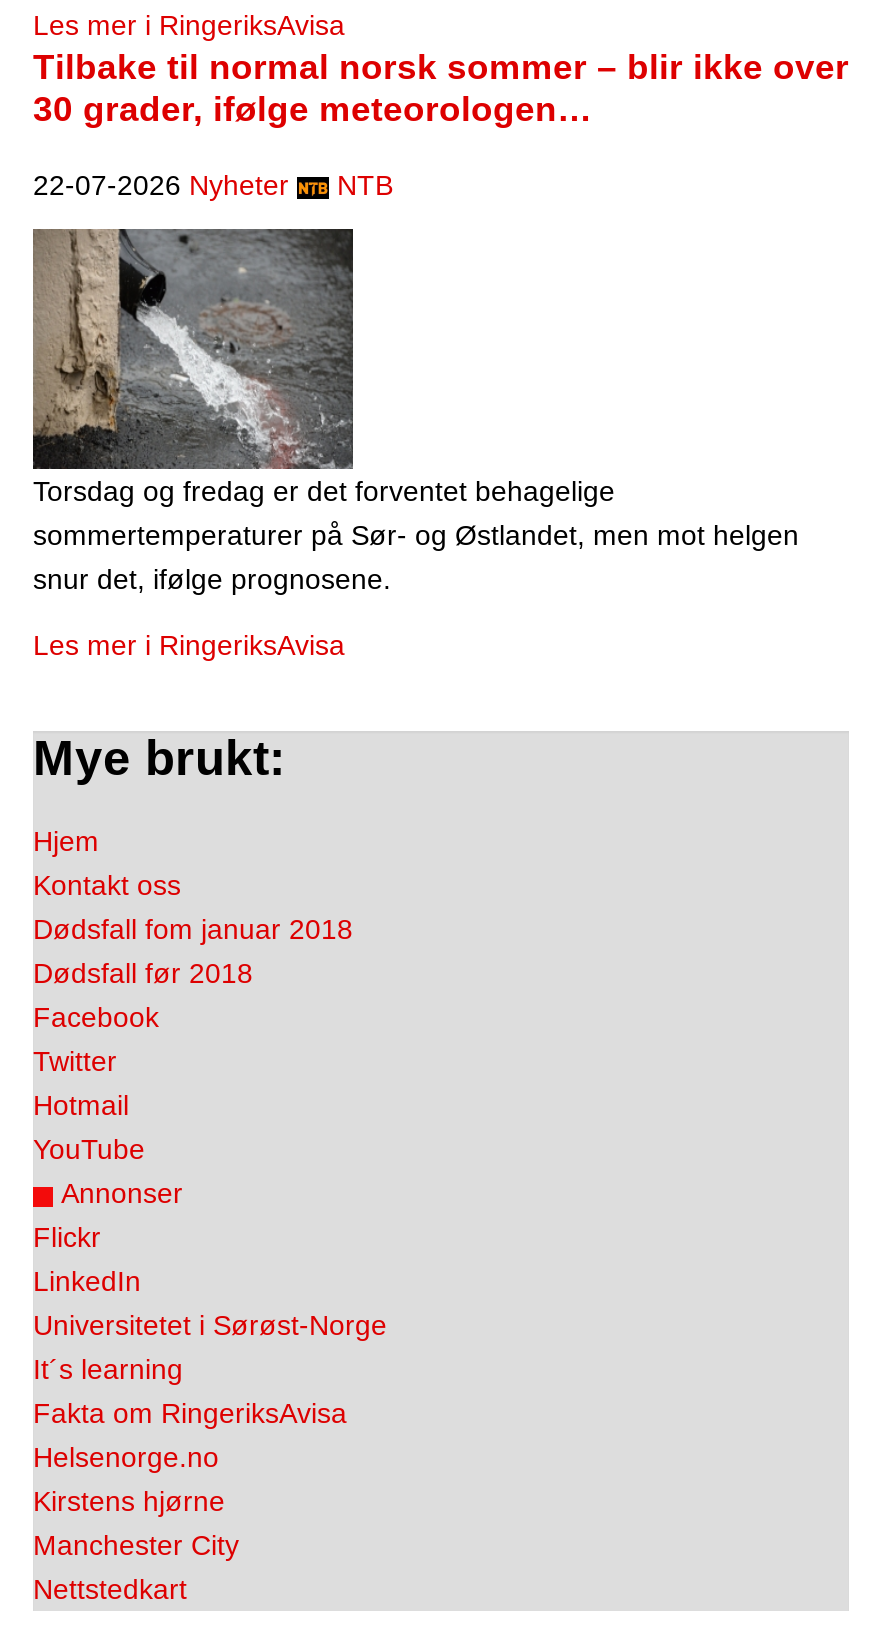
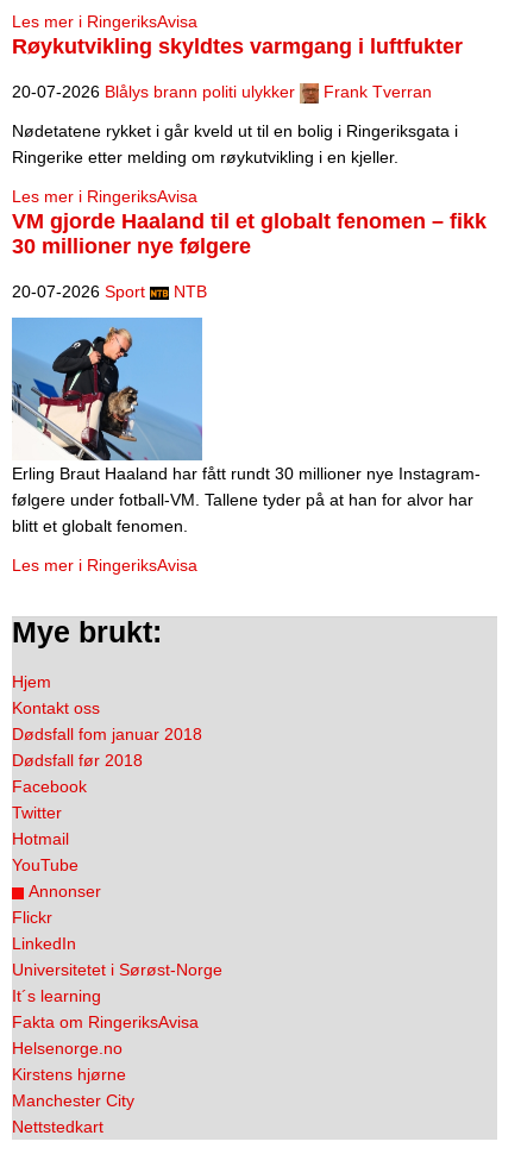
- Tilbake til normal norsk sommer – blir ikke over
- 30 grader, ifølge meteorologen…
- 22-07-2026 Nyheter
+ Røykutvikling skyldtes varmgang i luftfukter
+ 20-07-2026 Blålys brann politi ulykker
+ Frank Tverran
+ Nødetatene rykket i går kveld ut til en bolig i Ringeriksgata i
+ Ringerike etter melding om røykutvikling i en kjeller.
+ Les mer i RingeriksAvisa
+ VM gjorde Haaland til et globalt fenomen – fikk
+ 30 millioner nye følgere
+ 20-07-2026 Sport

- [image]
- Torsdag og fredag er det forventet behagelige
- sommertemperaturer på Sør- og Østlandet, men mot helgen
- snur det, ifølge prognosene.
+ [image]
+ Erling Braut Haaland har fått rundt 30 millioner nye Instagram-
+ følgere under fotball-VM. Tallene tyder på at han for alvor har
+ blitt et globalt fenomen.
